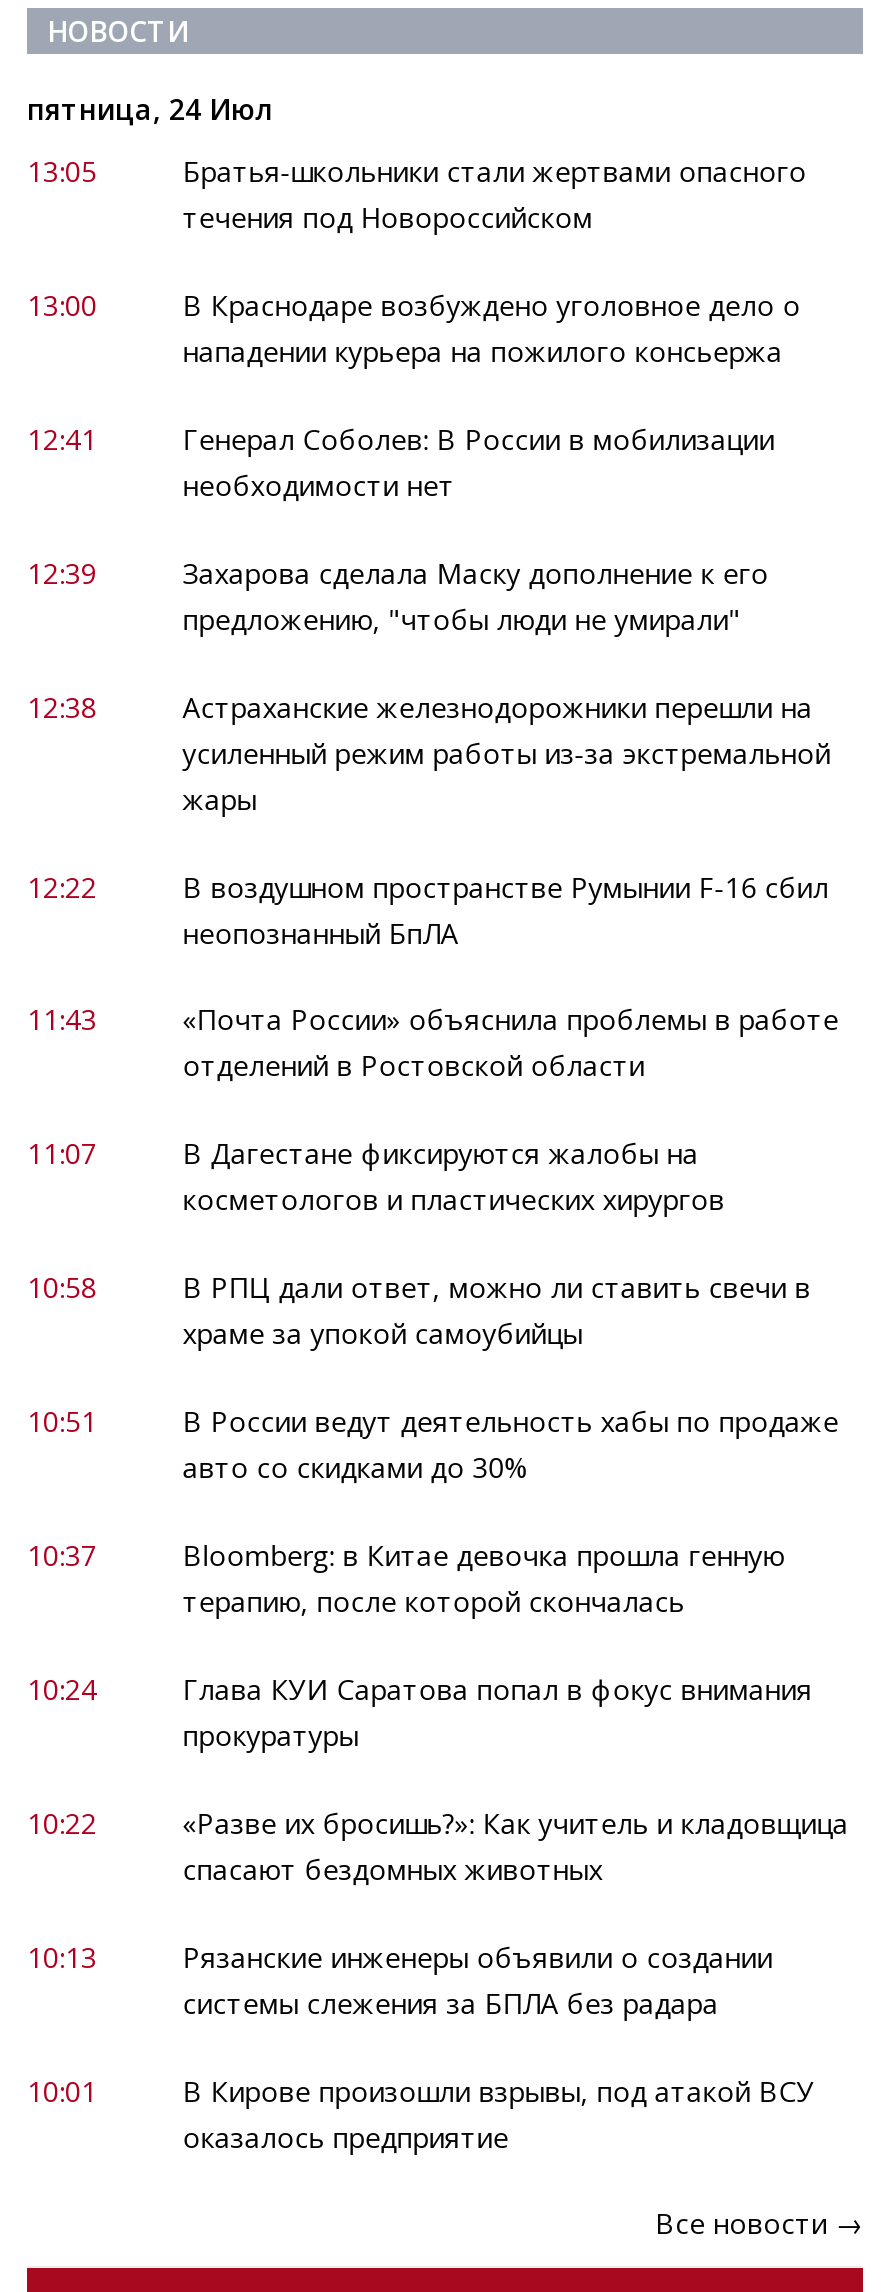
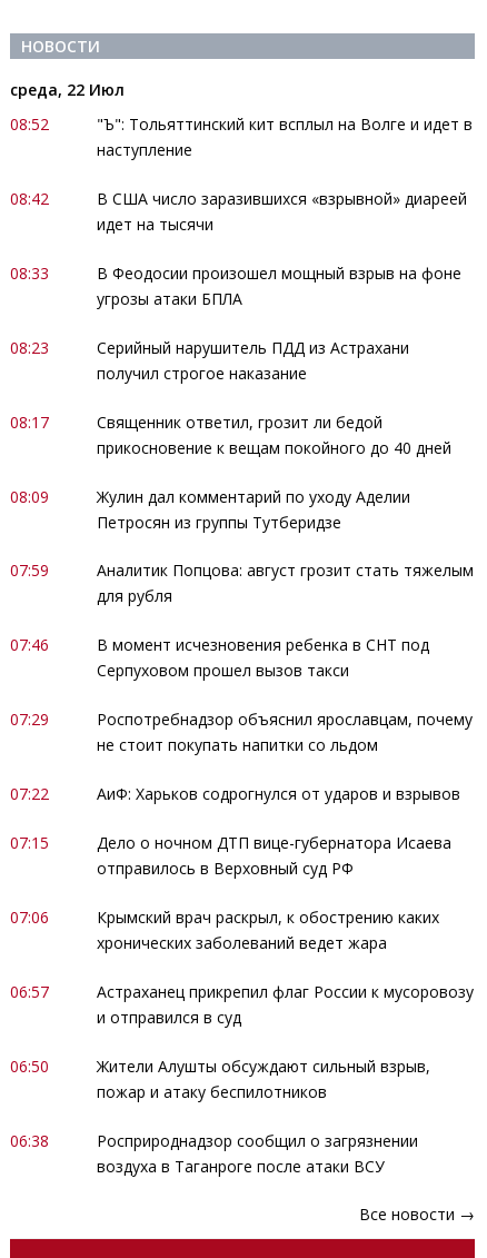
- пятница, 24 Июл
+ среда, 22 Июл

- 13:05
- Братья-школьники стали жертвами опасного
- течения под Новороссийском
+ 08:52
+ "Ъ": Тольяттинский кит всплыл на Волге и идет в
+ наступление

- 13:00
- В Краснодаре возбуждено уголовное дело о
- нападении курьера на пожилого консьержа
+ 08:42
+ В США число заразившихся «взрывной» диареей
+ идет на тысячи

- 12:41
- Генерал Соболев: В России в мобилизации
- необходимости нет
+ 08:33
+ В Феодосии произошел мощный взрыв на фоне
+ угрозы атаки БПЛА

- 12:39
- Захарова сделала Маску дополнение к его
- предложению, "чтобы люди не умирали"
+ 08:23
+ Серийный нарушитель ПДД из Астрахани
+ получил строгое наказание

- 12:38
- Астраханские железнодорожники перешли на
- усиленный режим работы из-за экстремальной
- жары
+ 08:17
+ Священник ответил, грозит ли бедой
+ прикосновение к вещам покойного до 40 дней

- 12:22
- В воздушном пространстве Румынии F-16 сбил
- неопознанный БпЛА
+ 08:09
+ Жулин дал комментарий по уходу Аделии
+ Петросян из группы Тутберидзе

- 11:43
- «Почта России» объяснила проблемы в работе
- отделений в Ростовской области
+ 07:59
+ Аналитик Попцова: август грозит стать тяжелым
+ для рубля

- 11:07
- В Дагестане фиксируются жалобы на
- косметологов и пластических хирургов
+ 07:46
+ В момент исчезновения ребенка в СНТ под
+ Серпуховом прошел вызов такси

- 10:58
- В РПЦ дали ответ, можно ли ставить свечи в
- храме за упокой самоубийцы
+ 07:29
+ Роспотребнадзор объяснил ярославцам, почему
+ не стоит покупать напитки со льдом

- 10:51
- В России ведут деятельность хабы по продаже
- авто со скидками до 30%
+ 07:22
+ АиФ: Харьков содрогнулся от ударов и взрывов

- 10:37
- Bloomberg: в Китае девочка прошла генную
- терапию, после которой скончалась
+ 07:15
+ Дело о ночном ДТП вице-губернатора Исаева
+ отправилось в Верховный суд РФ

- 10:24
- Глава КУИ Саратова попал в фокус внимания
- прокуратуры
+ 07:06
+ Крымский врач раскрыл, к обострению каких
+ хронических заболеваний ведет жара

- 10:22
- «Разве их бросишь?»: Как учитель и кладовщица
- спасают бездомных животных
+ 06:57
+ Астраханец прикрепил флаг России к мусоровозу
+ и отправился в суд

- 10:13
- Рязанские инженеры объявили о создании
- системы слежения за БПЛА без радара
+ 06:50
+ Жители Алушты обсуждают сильный взрыв,
+ пожар и атаку беспилотников

- 10:01
- В Кирове произошли взрывы, под атакой ВСУ
- оказалось предприятие
+ 06:38
+ Росприроднадзор сообщил о загрязнении
+ воздуха в Таганроге после атаки ВСУ
